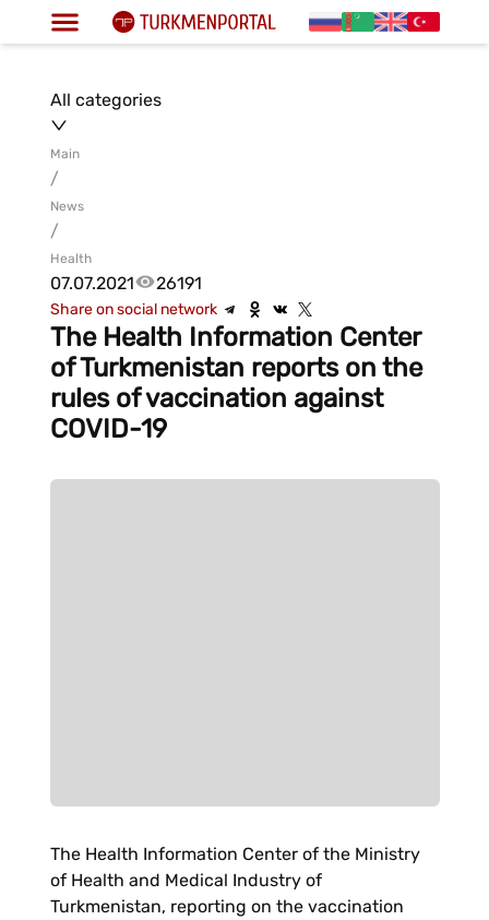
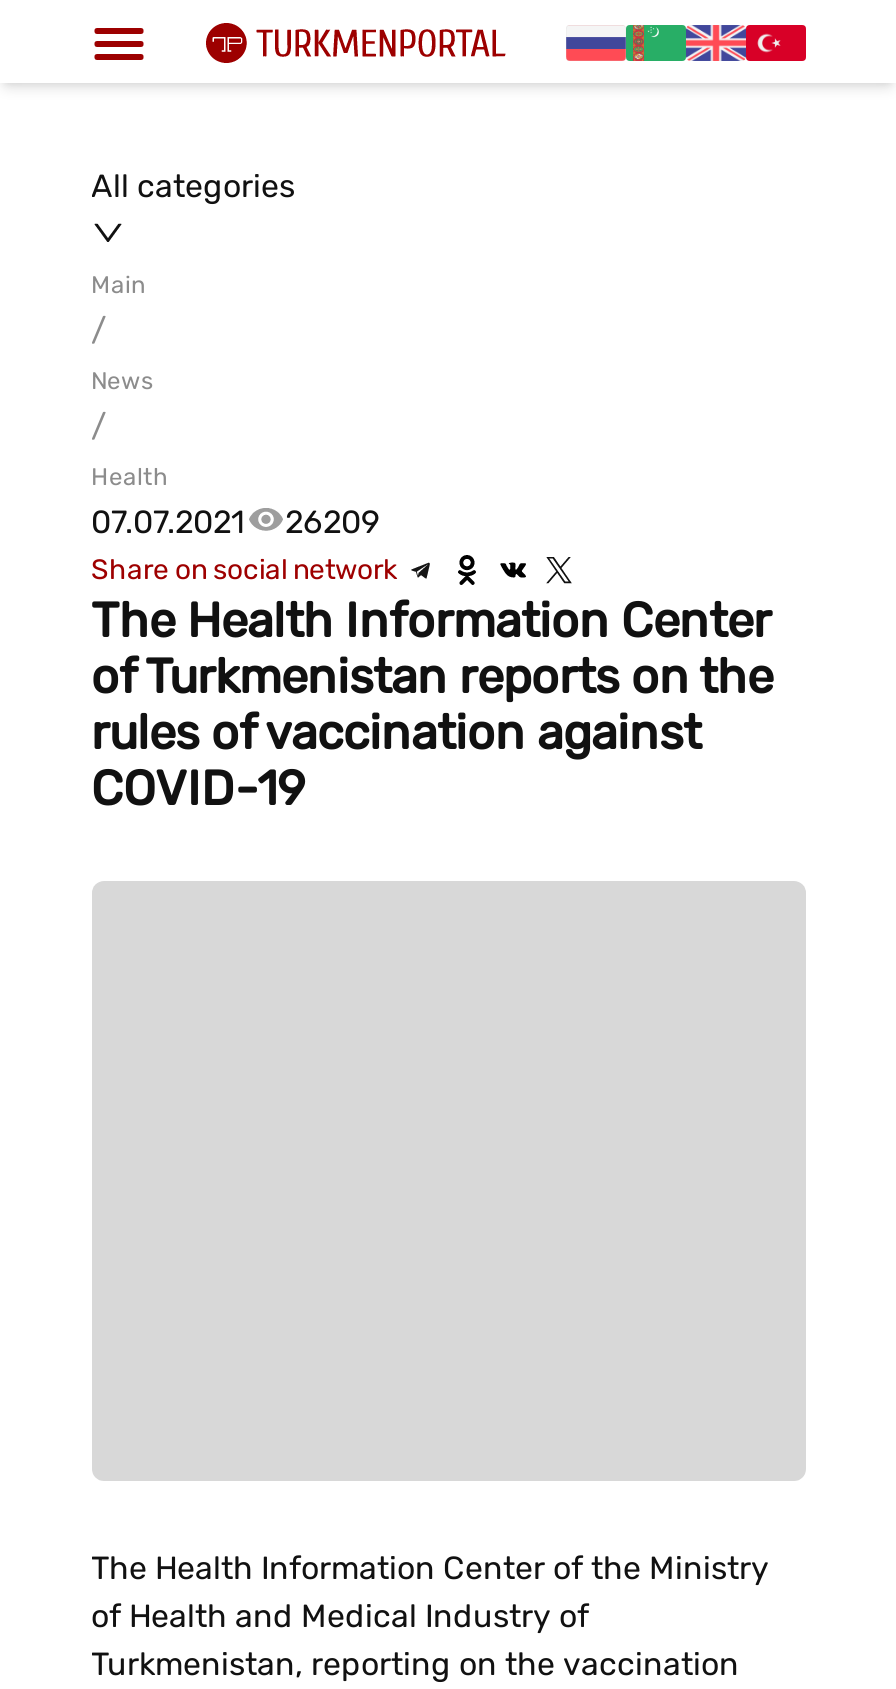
- 07.07.2021 26191
+ 07.07.2021 26209
